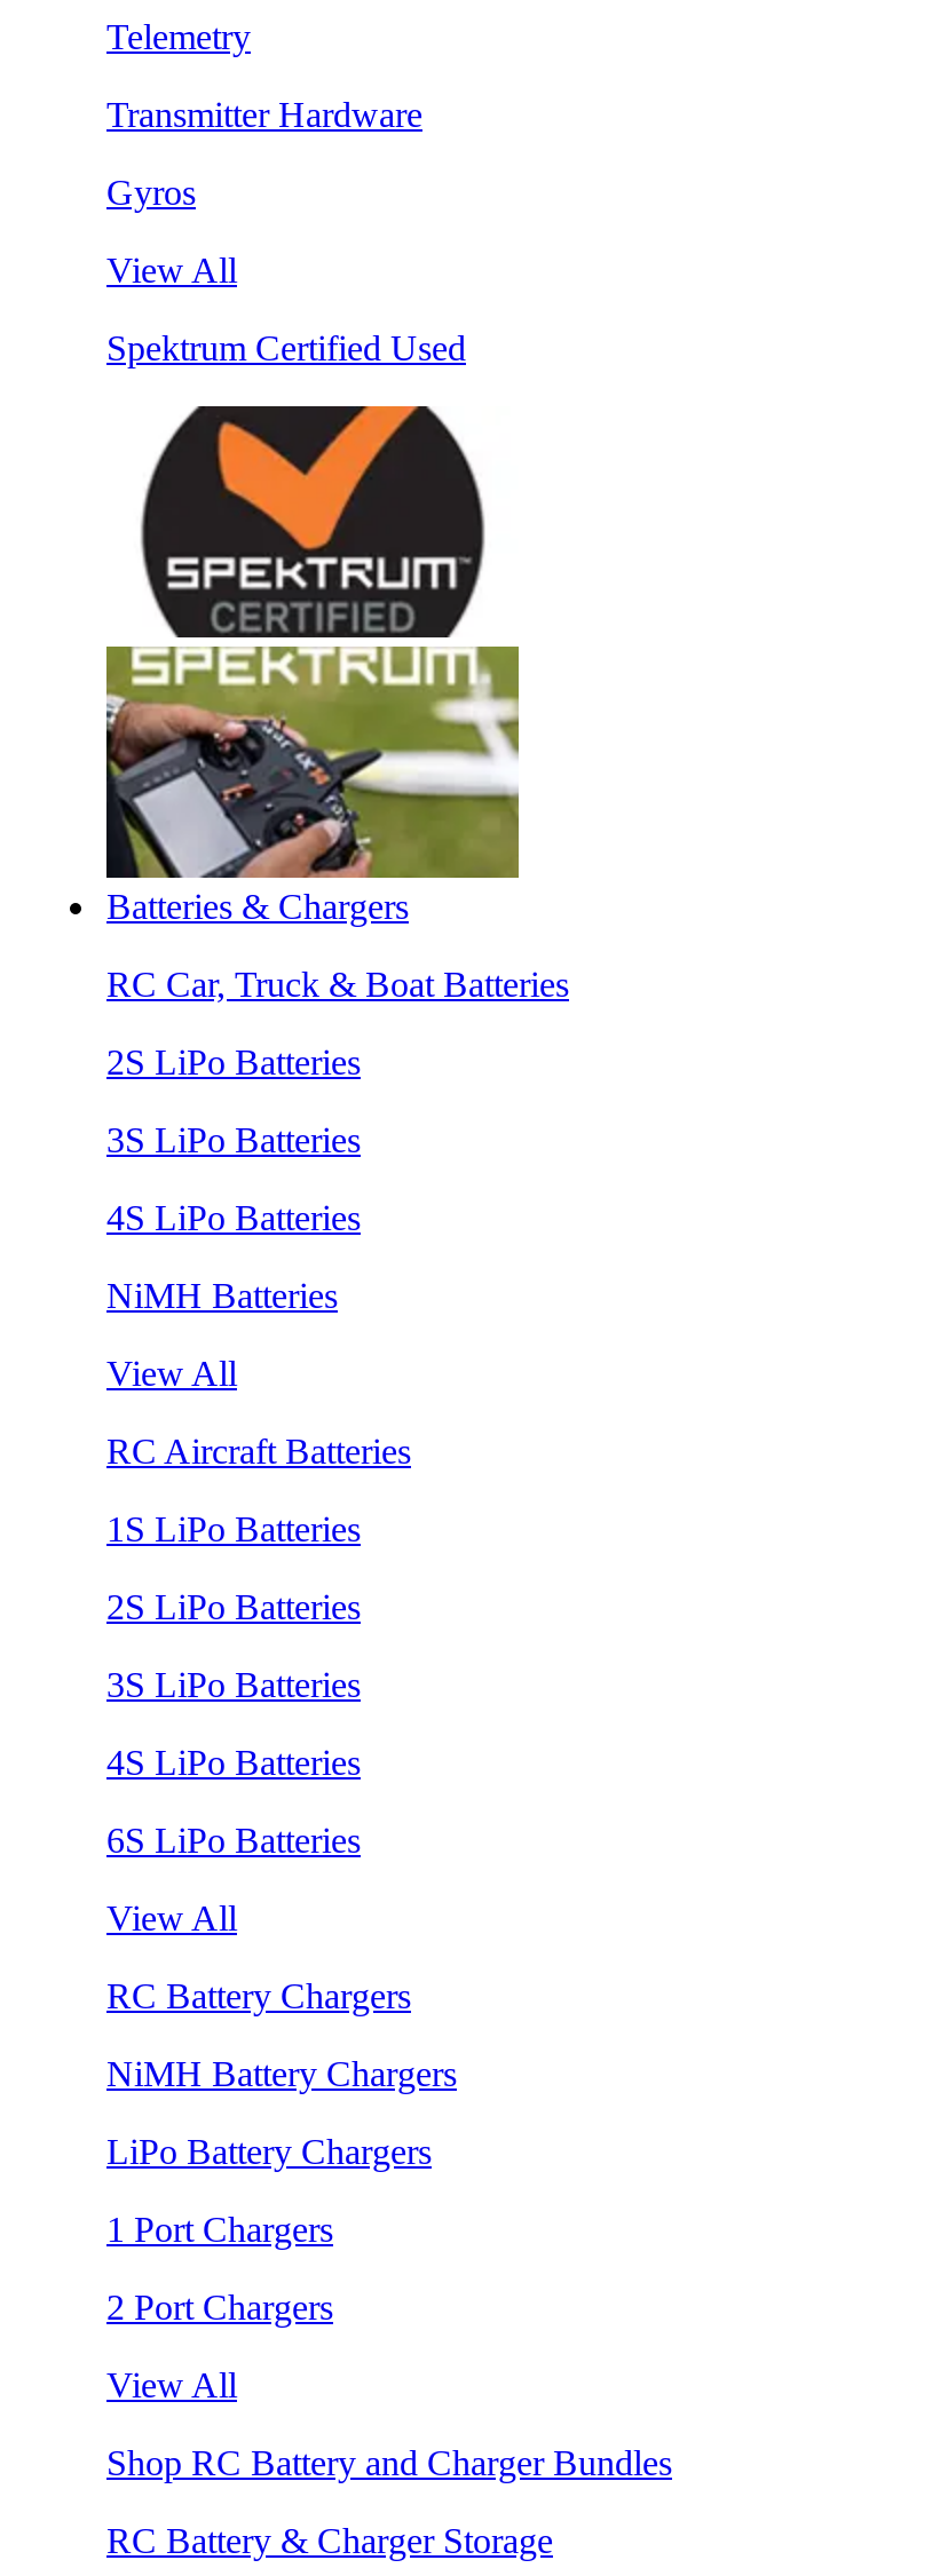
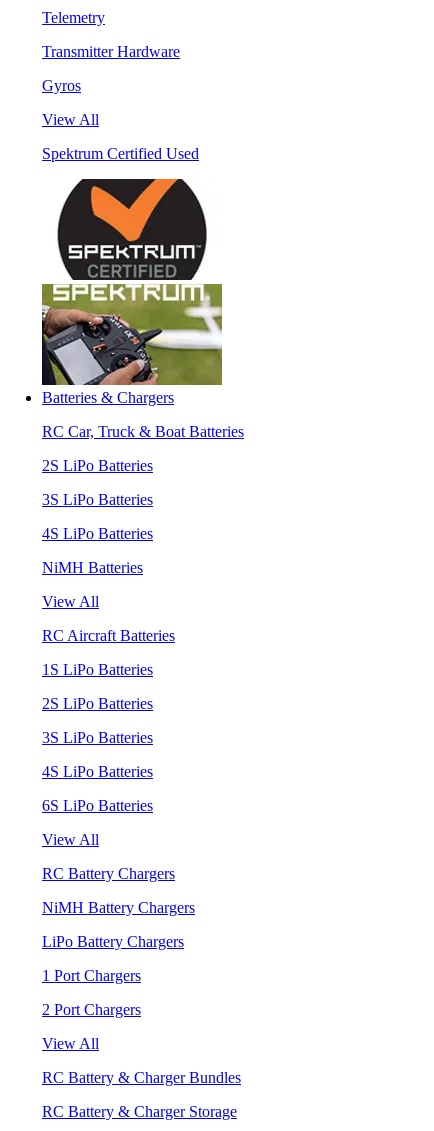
- Shop RC Battery and Charger Bundles
+ RC Battery & Charger Bundles
